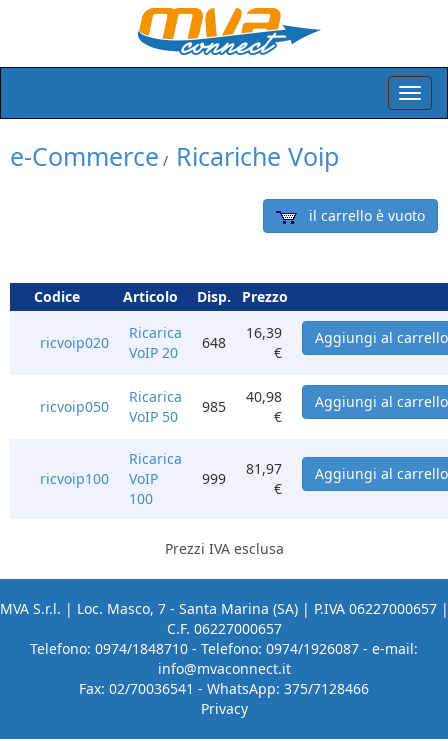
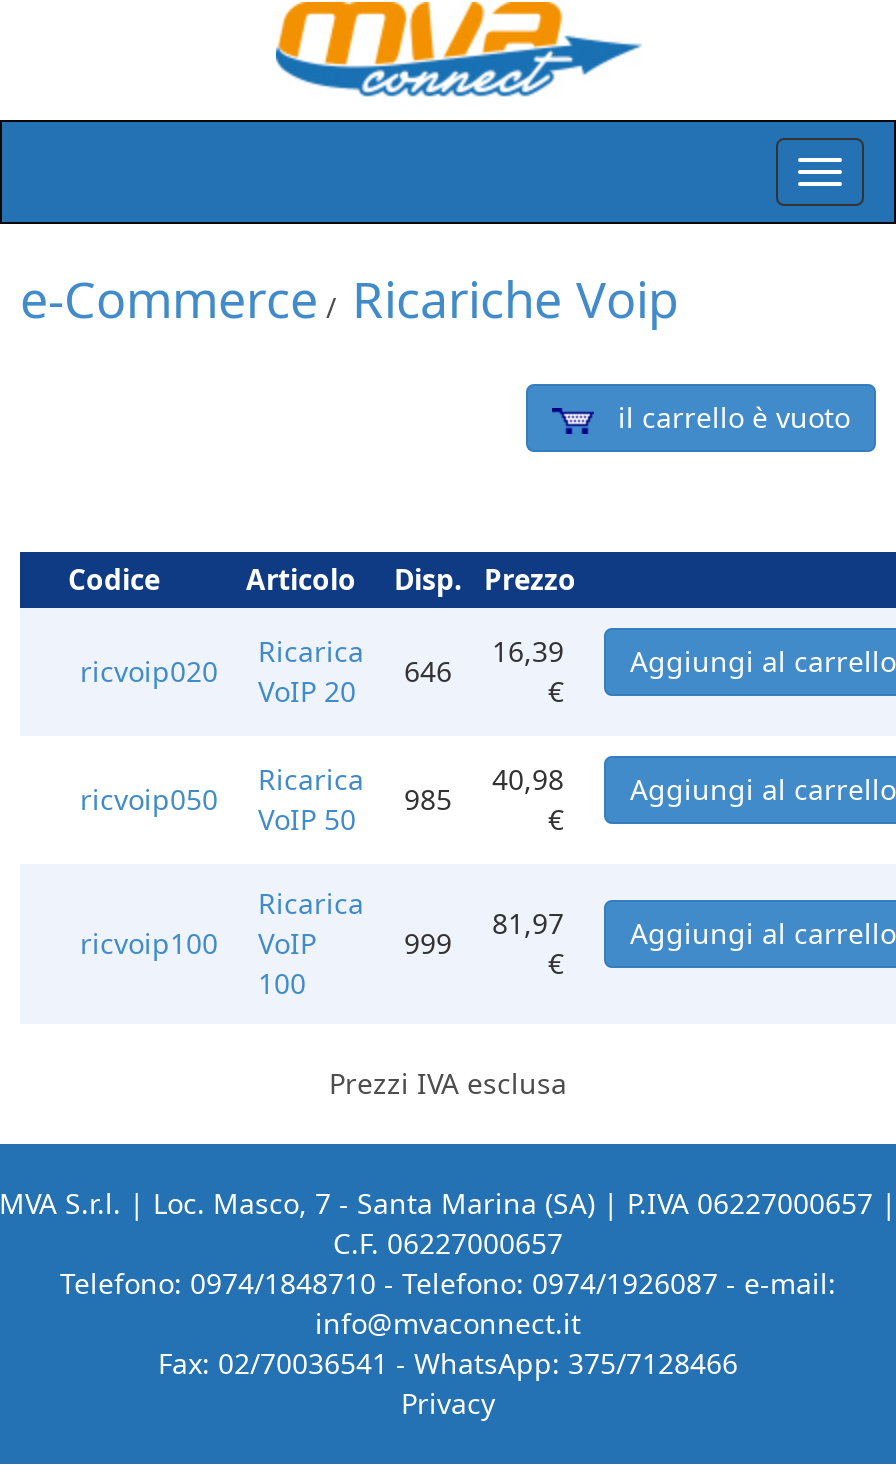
- 648
+ 646
